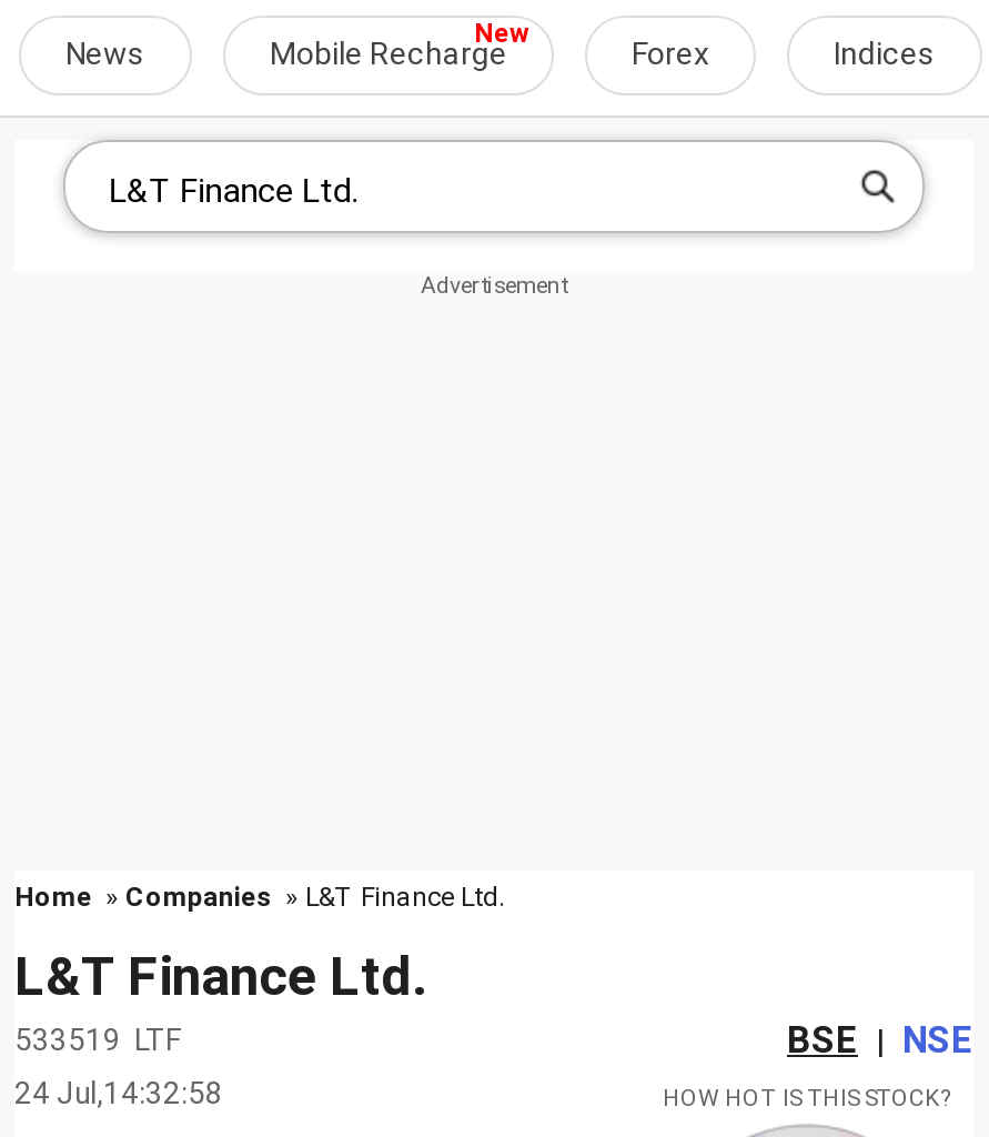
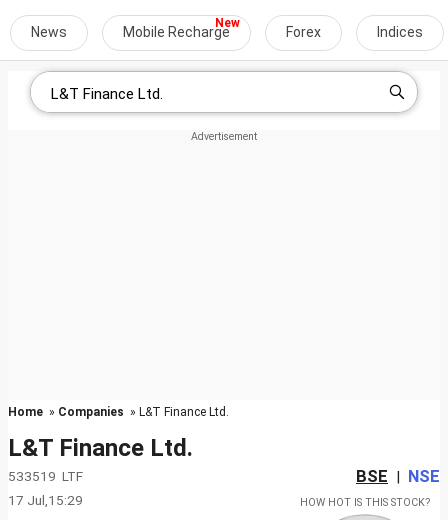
- 24 Jul,14:32:58
+ 17 Jul,15:29
